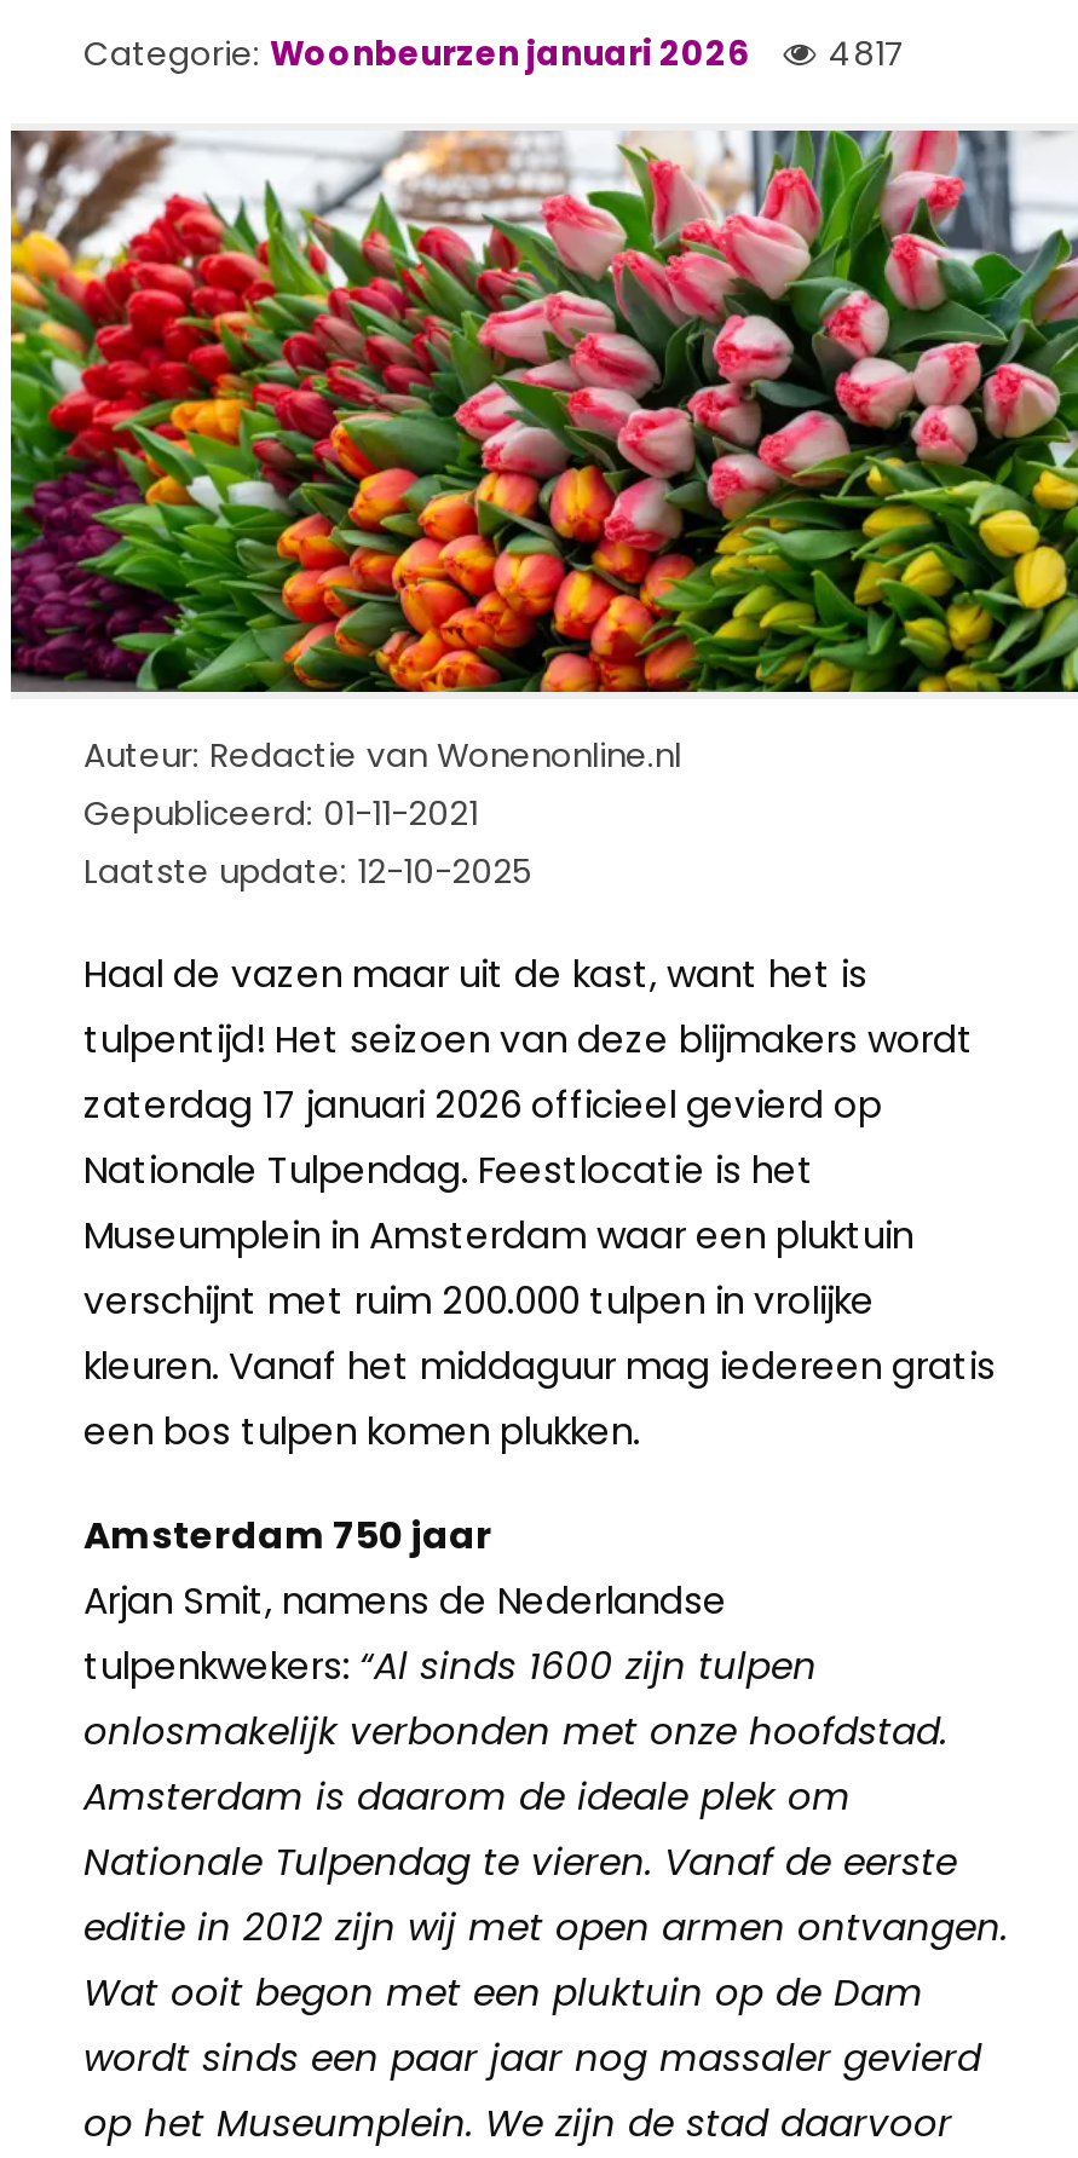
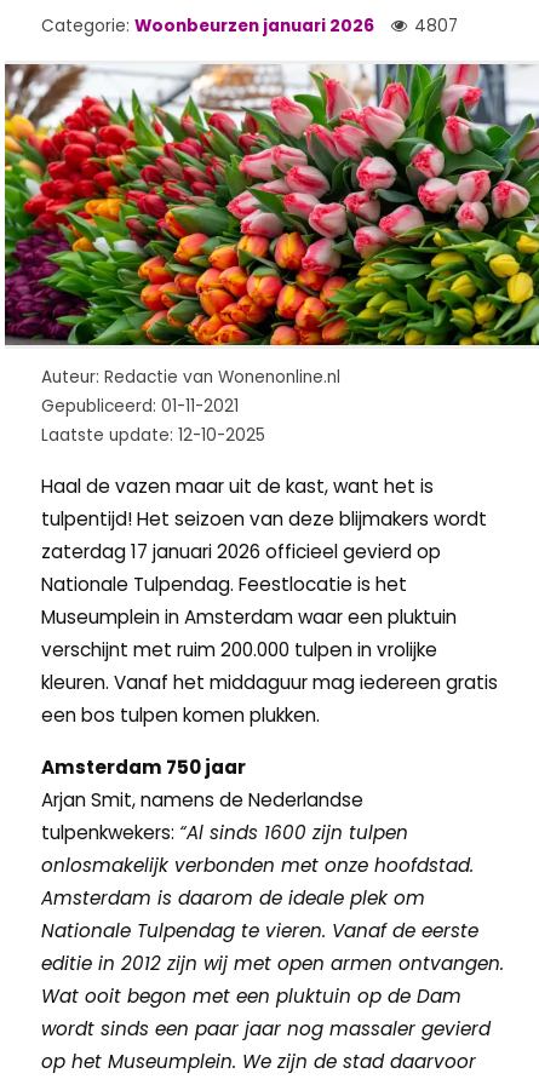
- Categorie: Woonbeurzen januari 2026 4817
+ Categorie: Woonbeurzen januari 2026 4807
